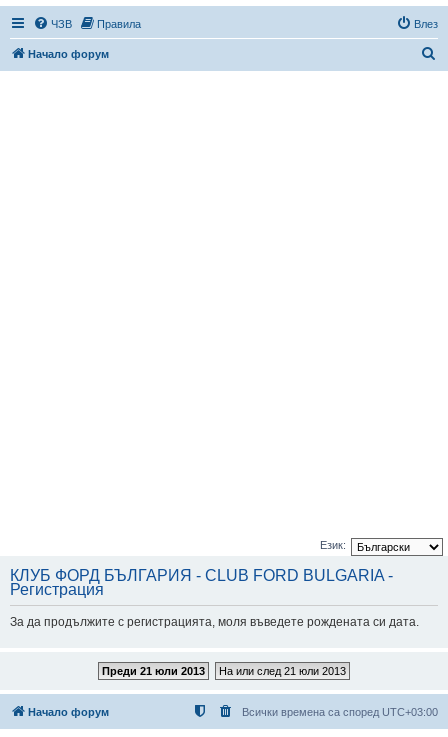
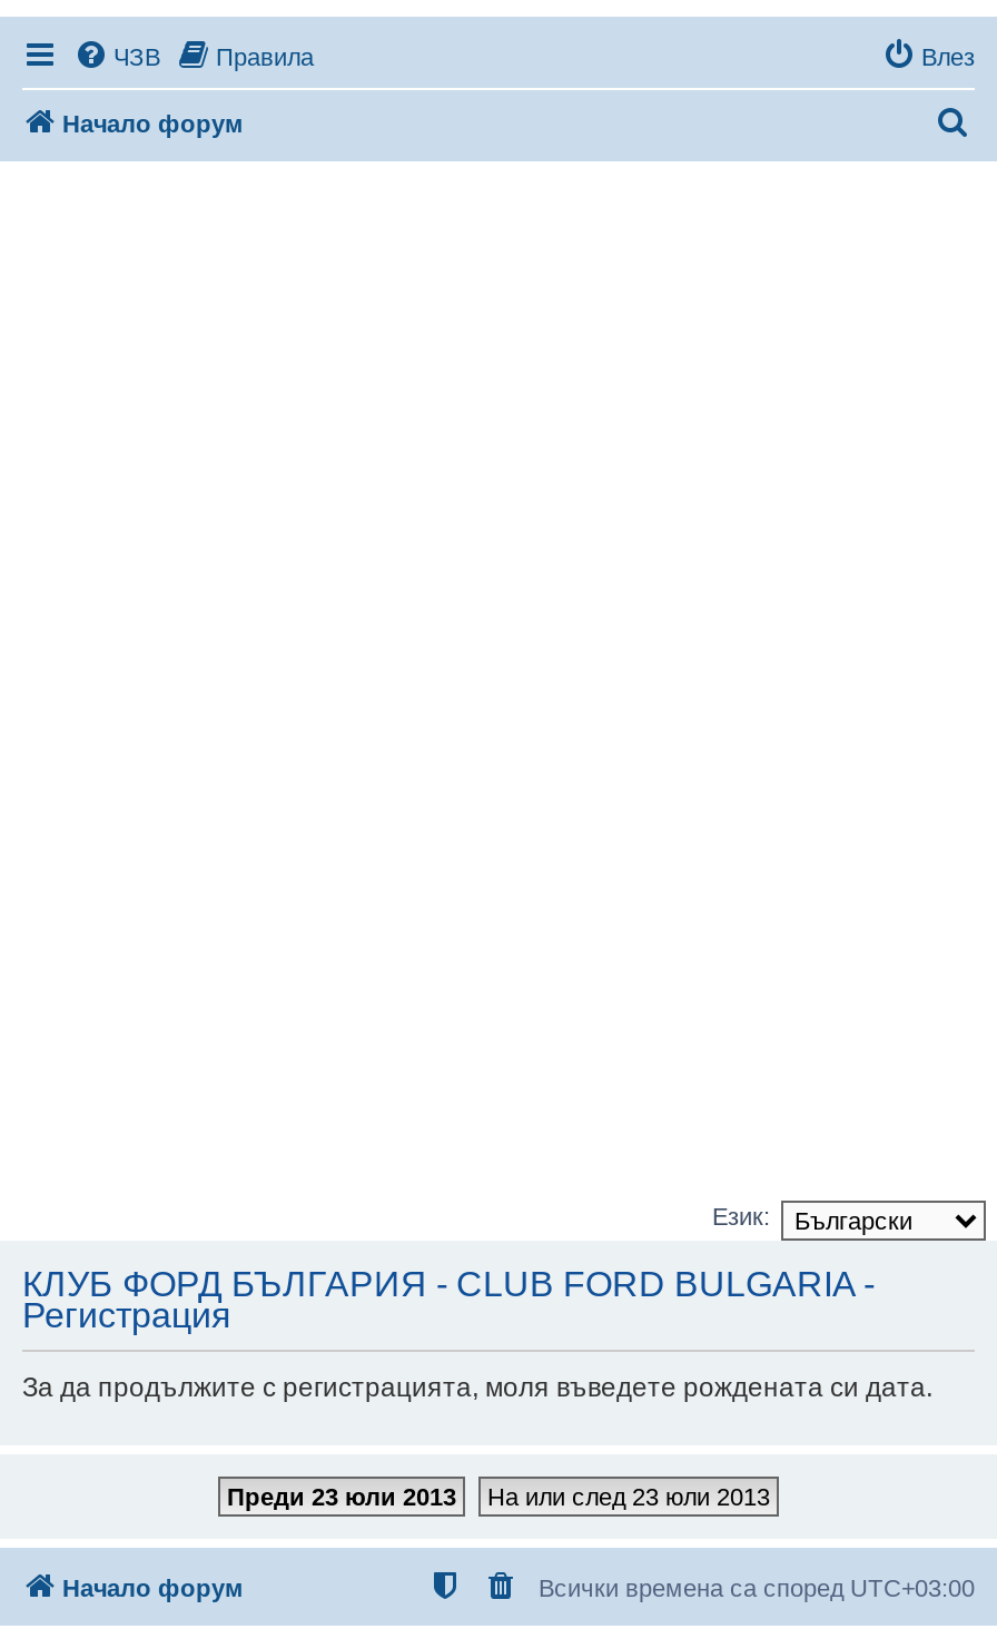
- Преди 21 юли 2013
+ Преди 23 юли 2013

- На или след 21 юли 2013
+ На или след 23 юли 2013
